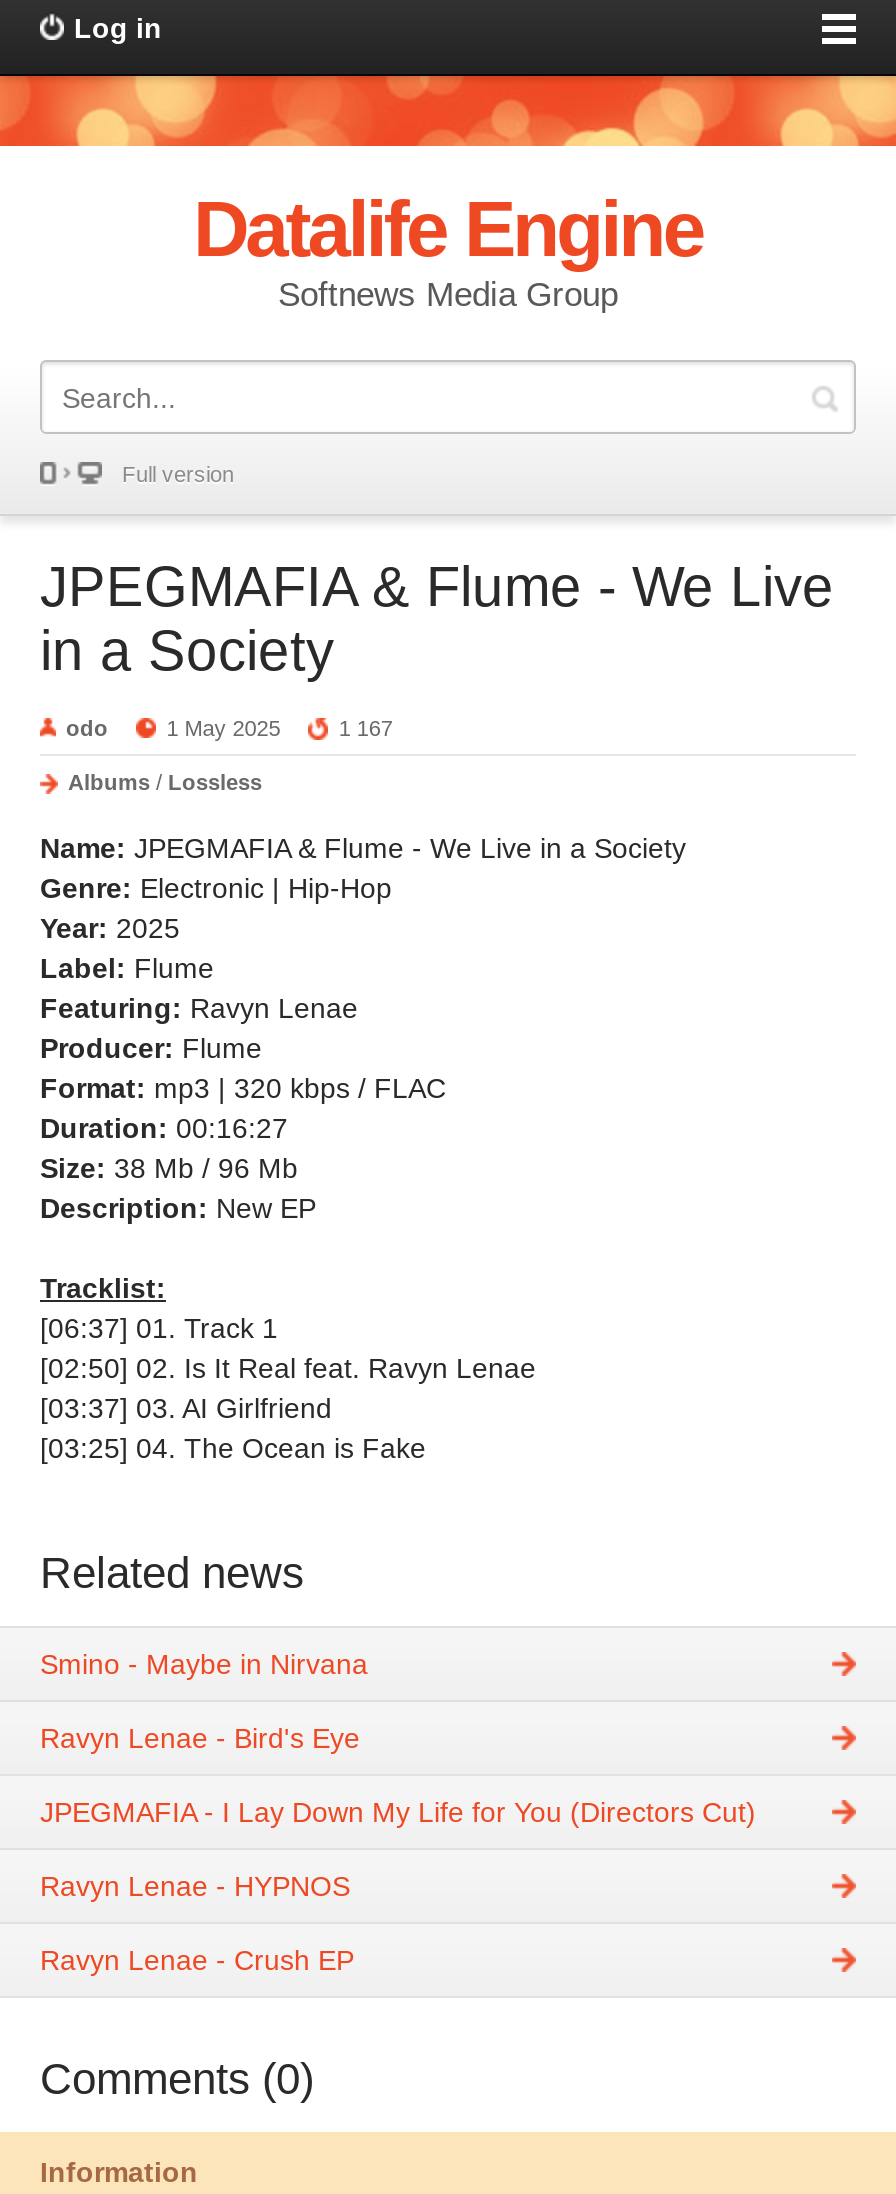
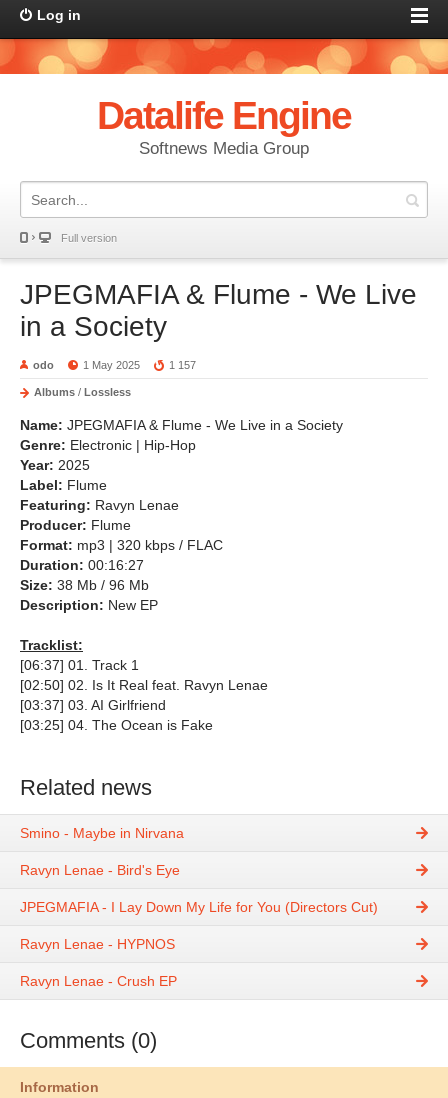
- 1 167
+ 1 157
